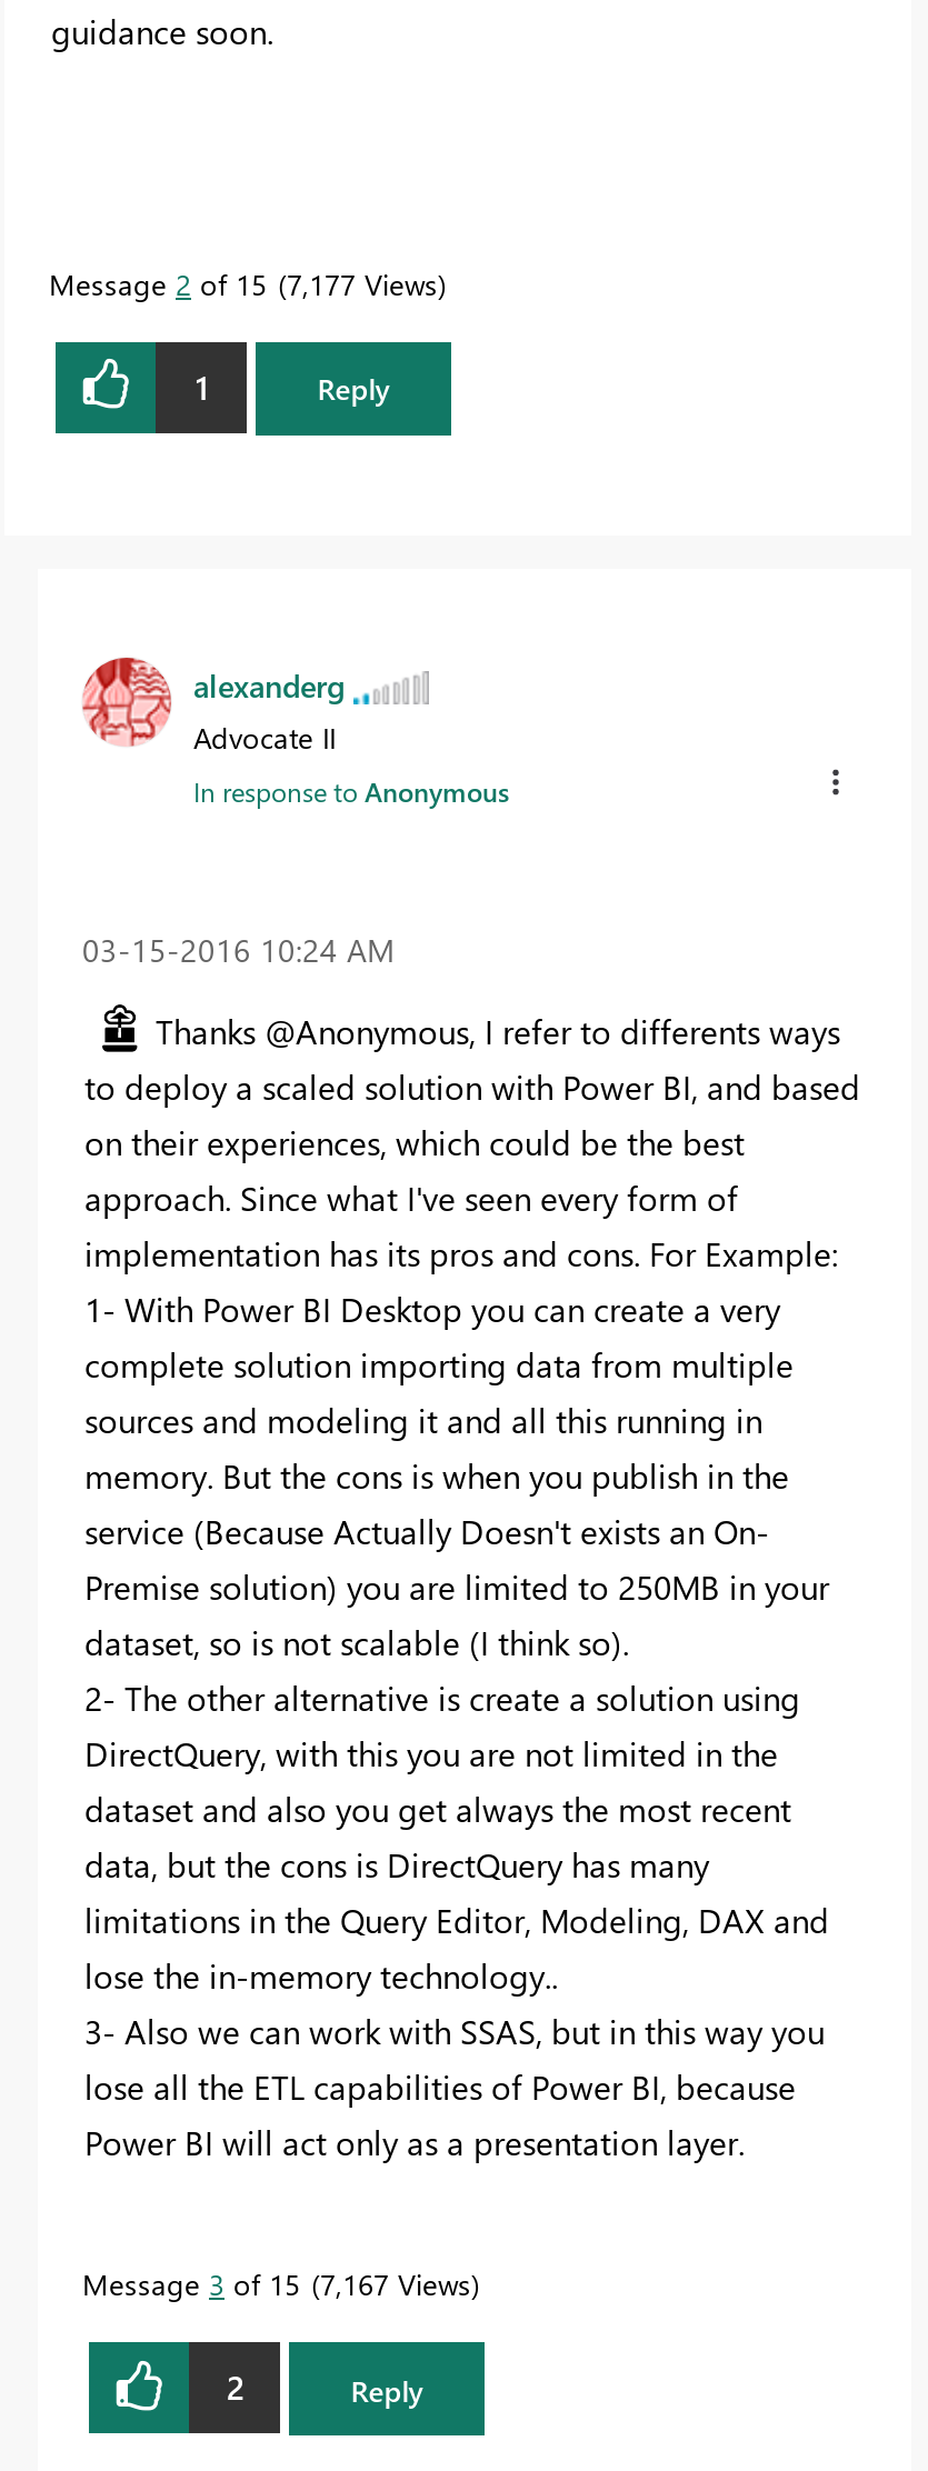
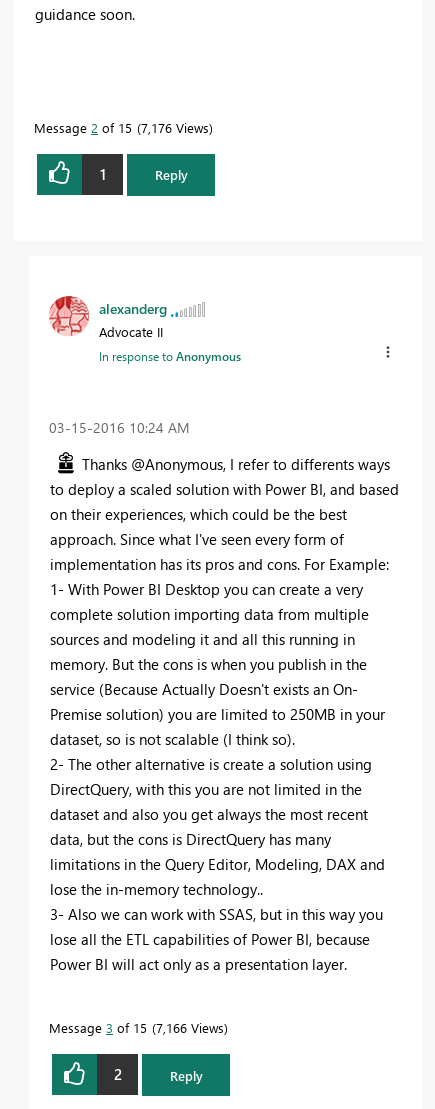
- Message 2 of 15 7,177 Views
+ Message 2 of 15 7,176 Views

- Message 3 of 15 7,167 Views
+ Message 3 of 15 7,166 Views
